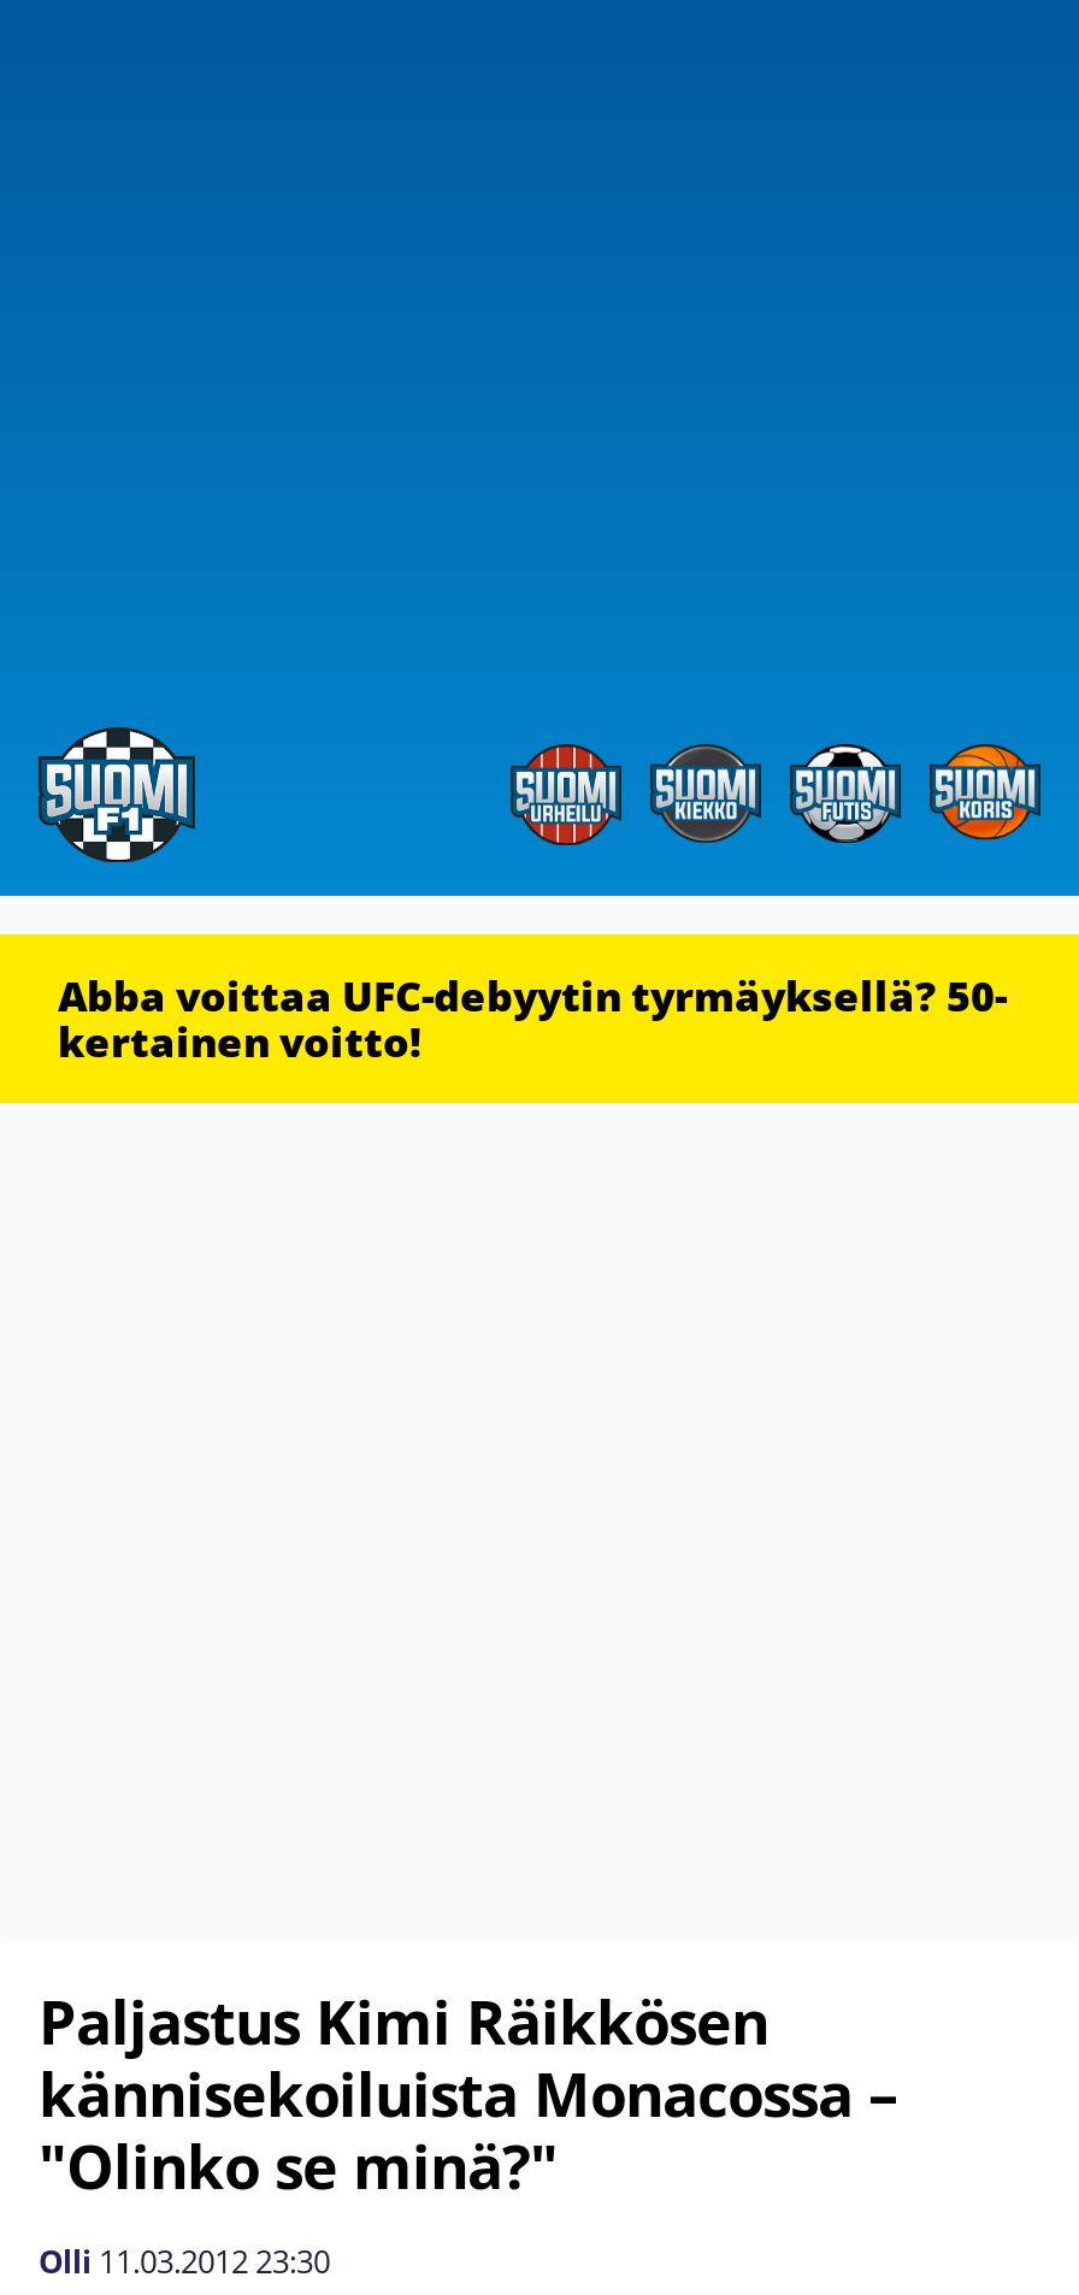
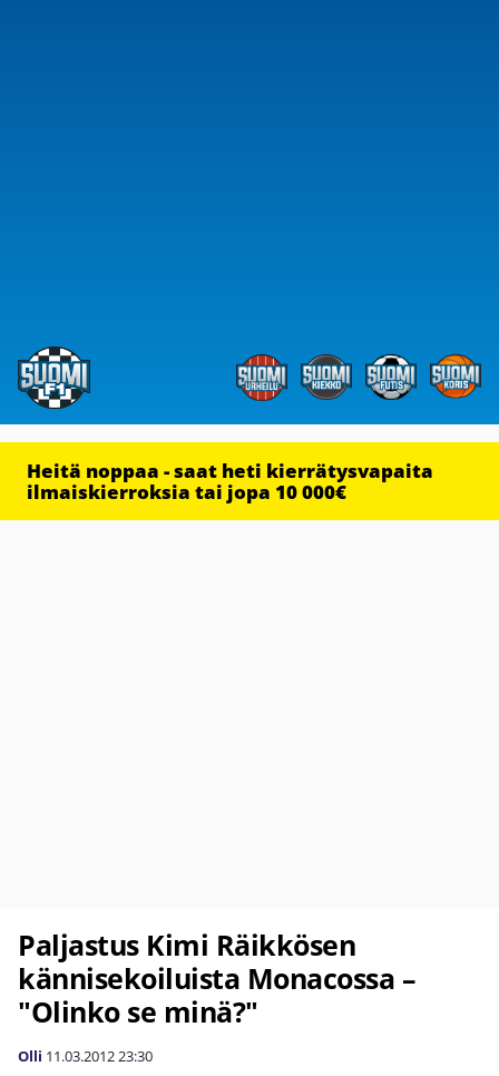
- Abba voittaa UFC-debyytin tyrmäyksellä? 50-
- kertainen voitto!
+ Heitä noppaa - saat heti kierrätysvapaita
+ ilmaiskierroksia tai jopa 10 000€
